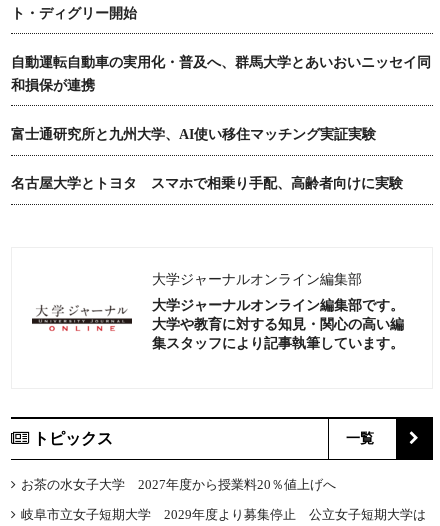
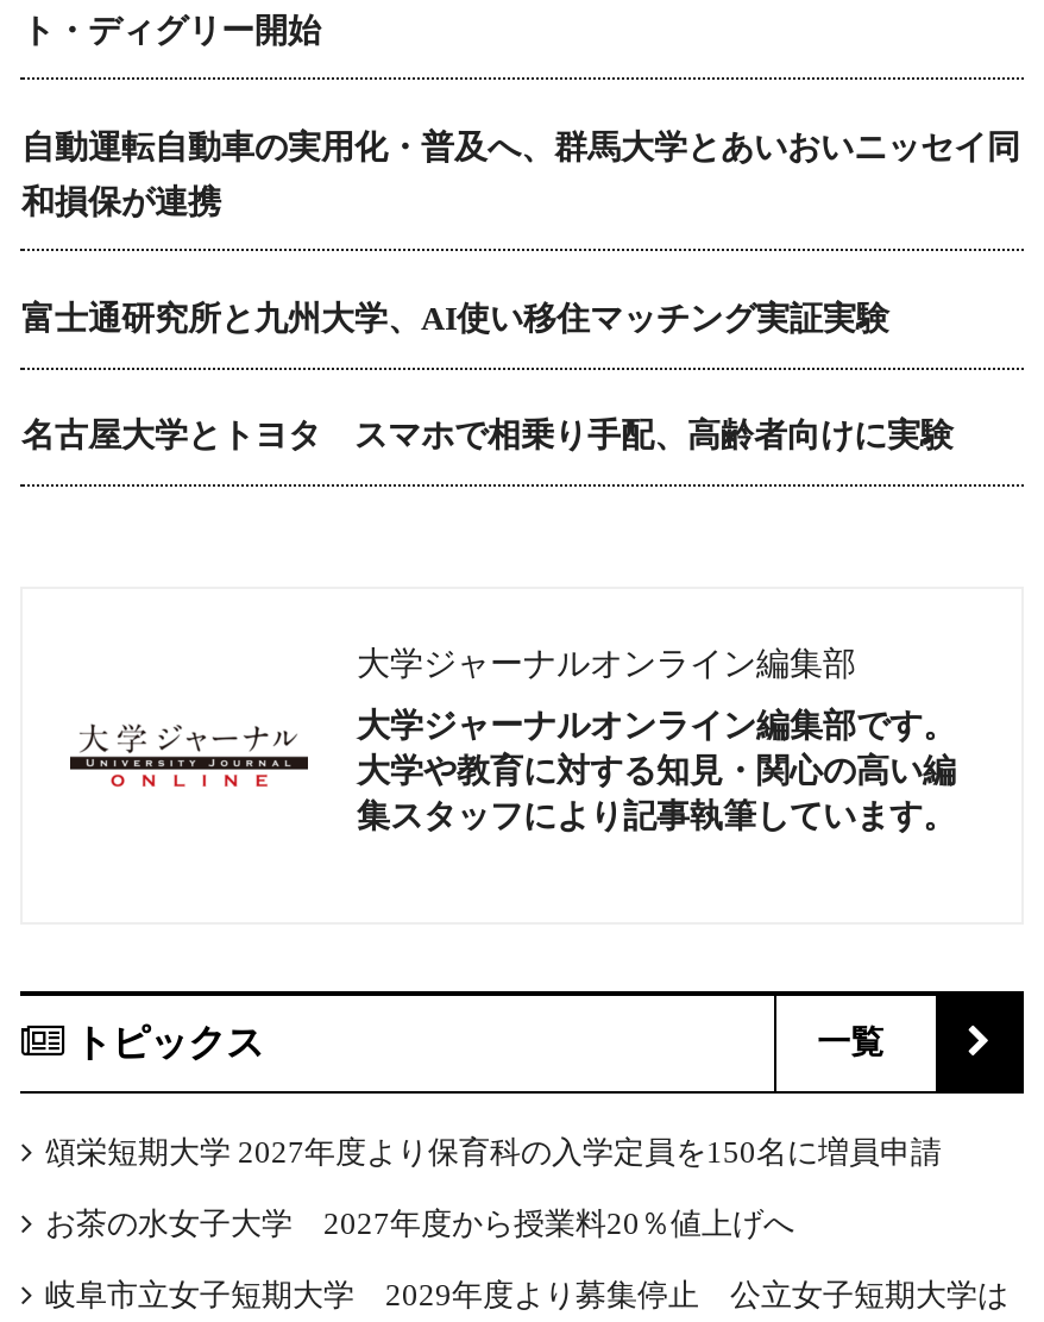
+ 頌栄短期大学 2027年度より保育科の入学定員を150名に増員申請
